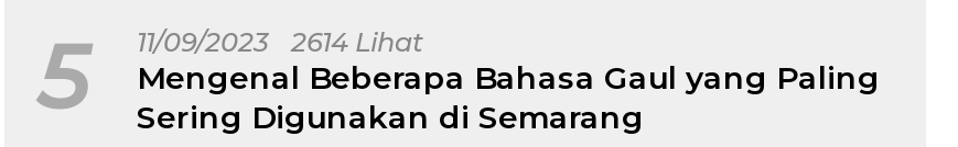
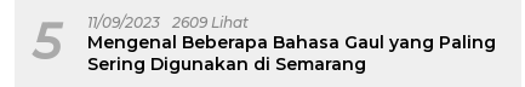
- 5 11/09/2023 Mengenal Beberapa Bahasa Gaul yang Paling Sering Digunakan di Semarang 2614 Lihat
+ 5 11/09/2023 Mengenal Beberapa Bahasa Gaul yang Paling Sering Digunakan di Semarang 2609 Lihat
